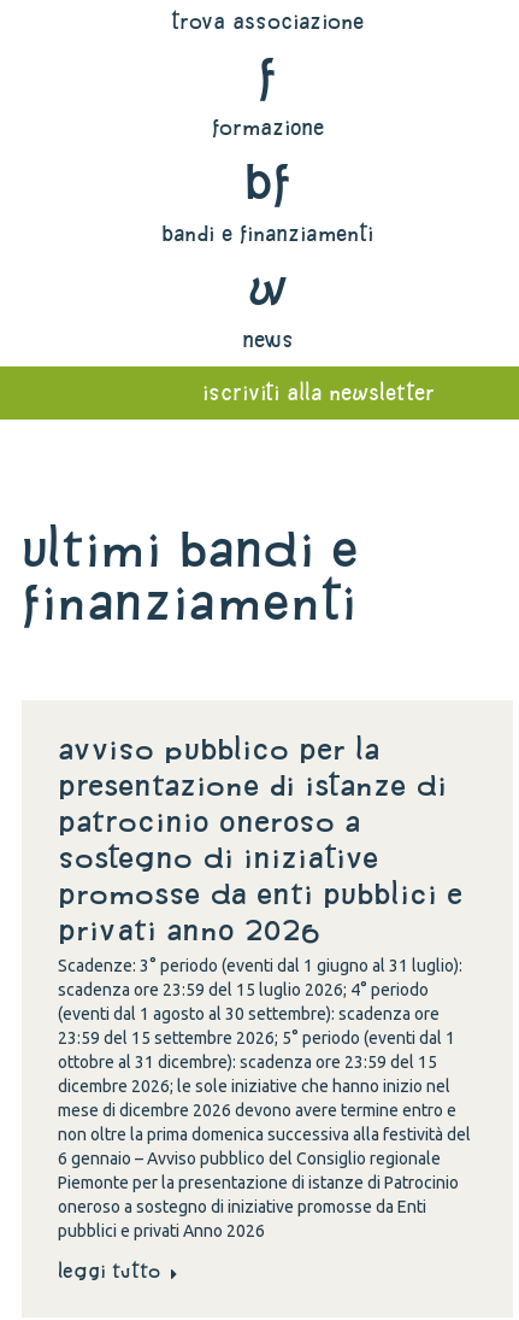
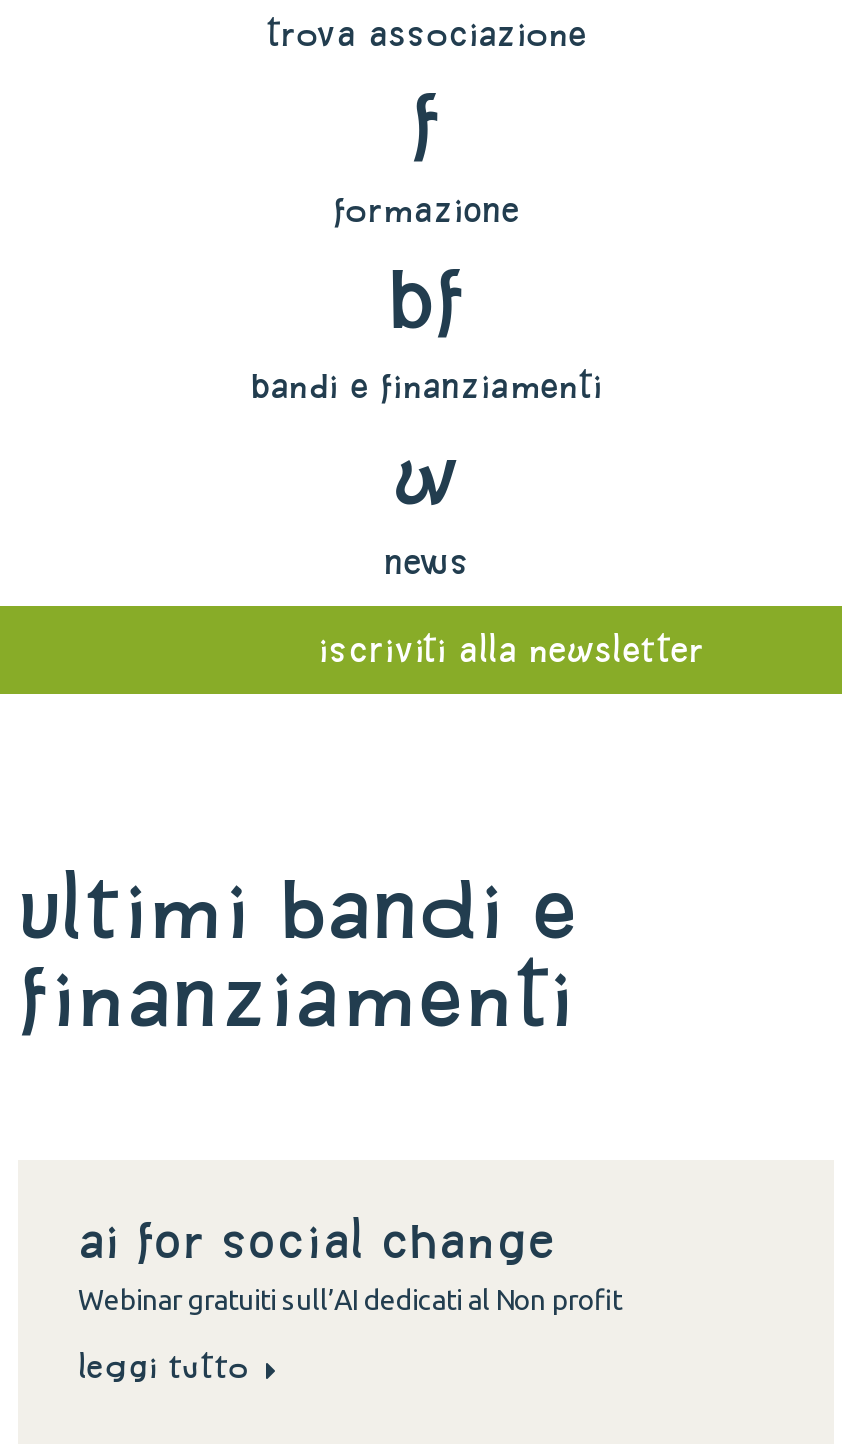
- Avviso pubblico per la
- presentazione di istanze di
- Patrocinio oneroso a
- sostegno di iniziative
- promosse da Enti pubblici e
- privati Anno 2026
- Scadenze: 3° periodo (eventi dal 1 giugno al 31 luglio):
- scadenza ore 23:59 del 15 luglio 2026; 4° periodo
- (eventi dal 1 agosto al 30 settembre): scadenza ore
- 23:59 del 15 settembre 2026; 5° periodo (eventi dal 1
- ottobre al 31 dicembre): scadenza ore 23:59 del 15
- dicembre 2026; le sole iniziative che hanno inizio nel
- mese di dicembre 2026 devono avere termine entro e
- non oltre la prima domenica successiva alla festività del
- 6 gennaio – Avviso pubblico del Consiglio regionale
- Piemonte per la presentazione di istanze di Patrocinio
- oneroso a sostegno di iniziative promosse da Enti
- pubblici e privati Anno 2026
+ Ai for social change
+ Webinar gratuiti sull’AI dedicati al Non profit
